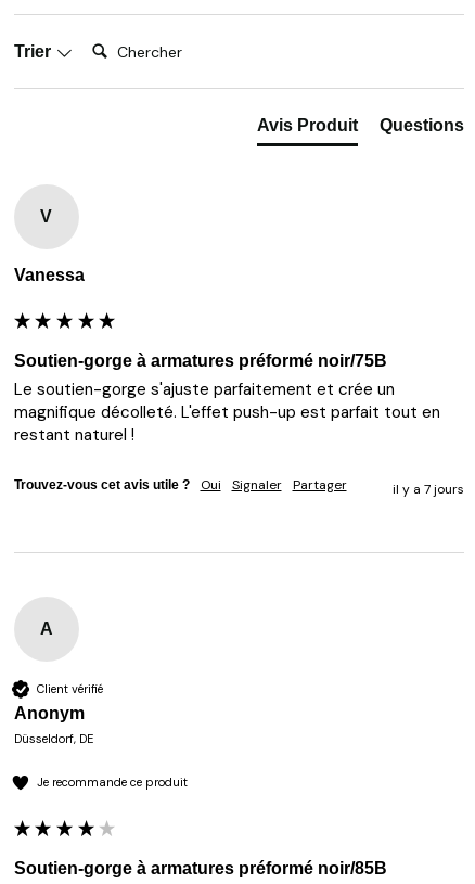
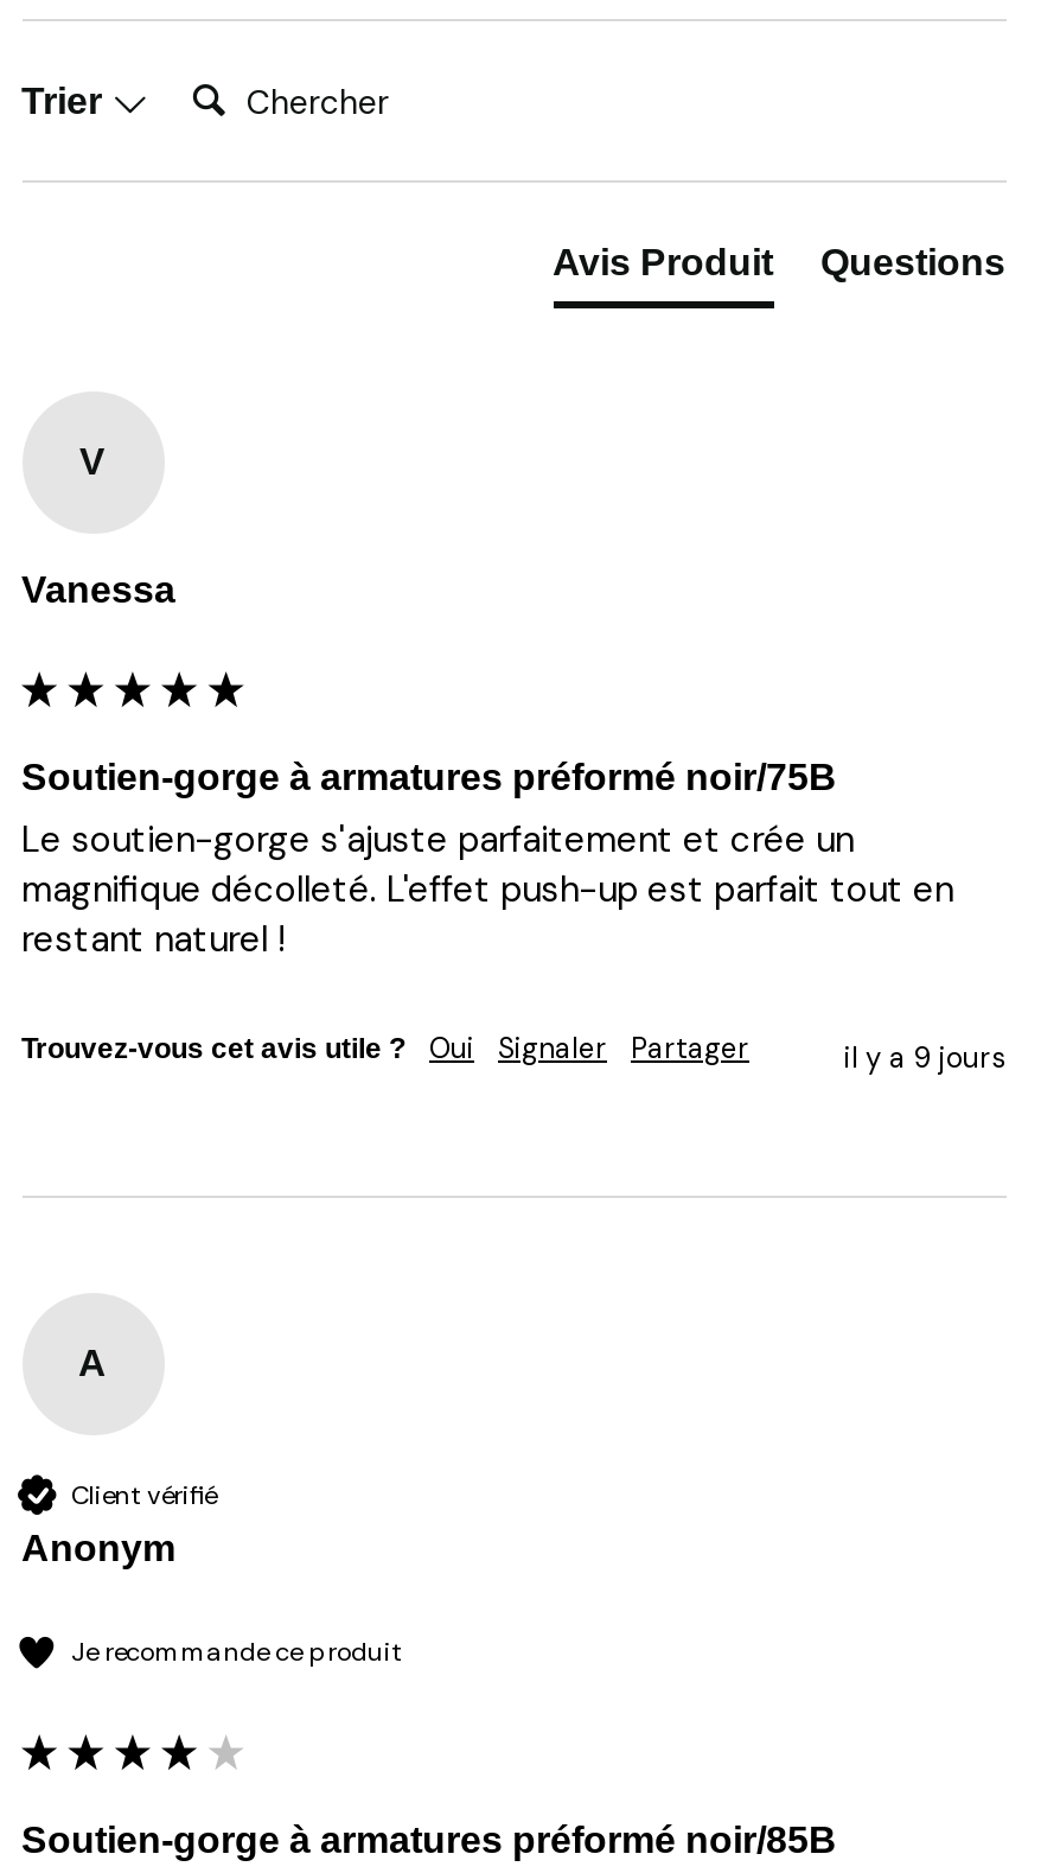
- il y a 7 jours
+ il y a 9 jours

- Düsseldorf, DE
